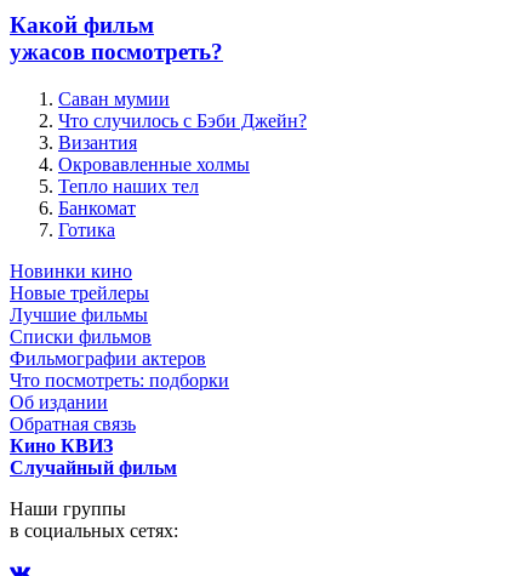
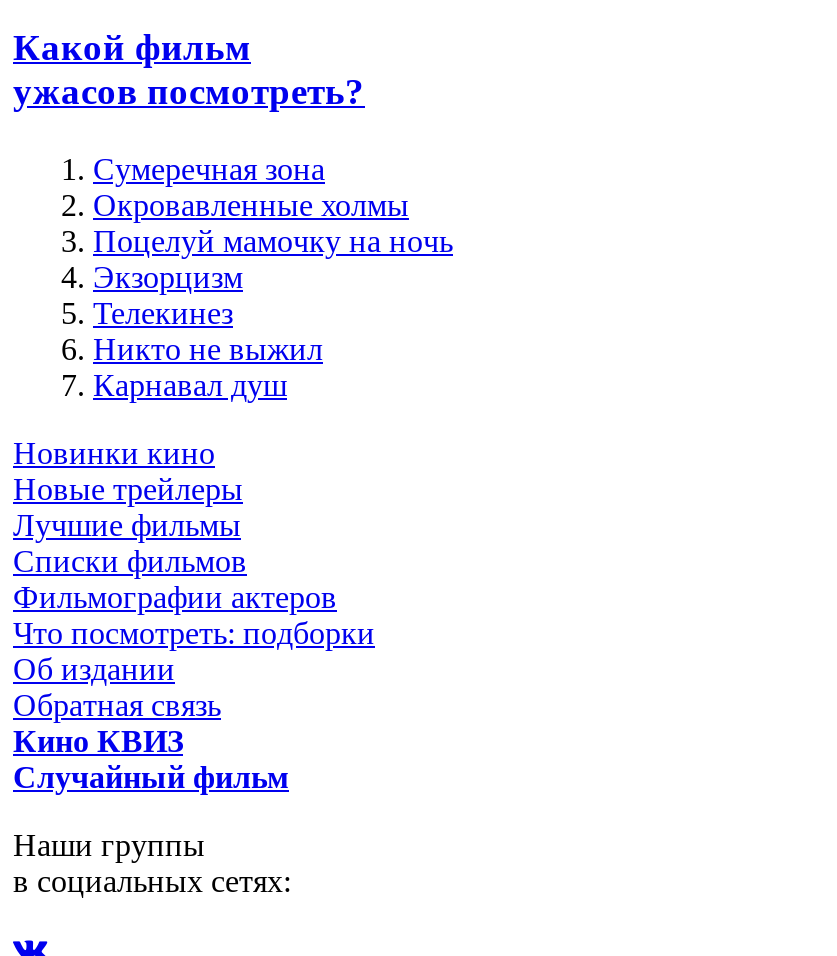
- Саван мумии
- Что случилось с Бэби Джейн?
- Византия
+ Сумеречная зона

moved up: Окровавленные холмы

- Тепло наших тел
- Банкомат
- Готика
+ Поцелуй мамочку на ночь
+ Экзорцизм
+ Телекинез
+ Никто не выжил
+ Карнавал душ
